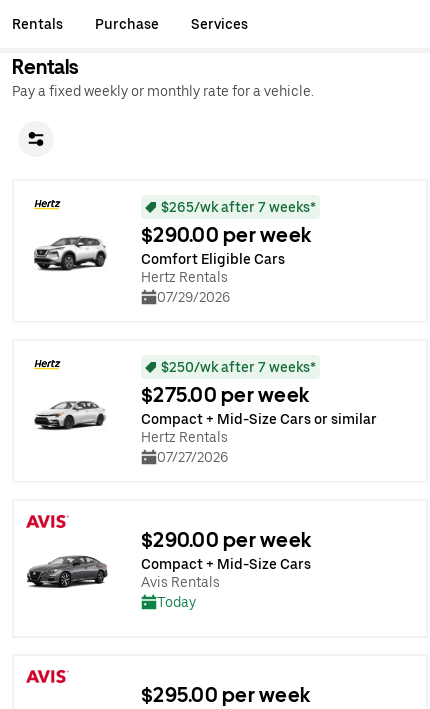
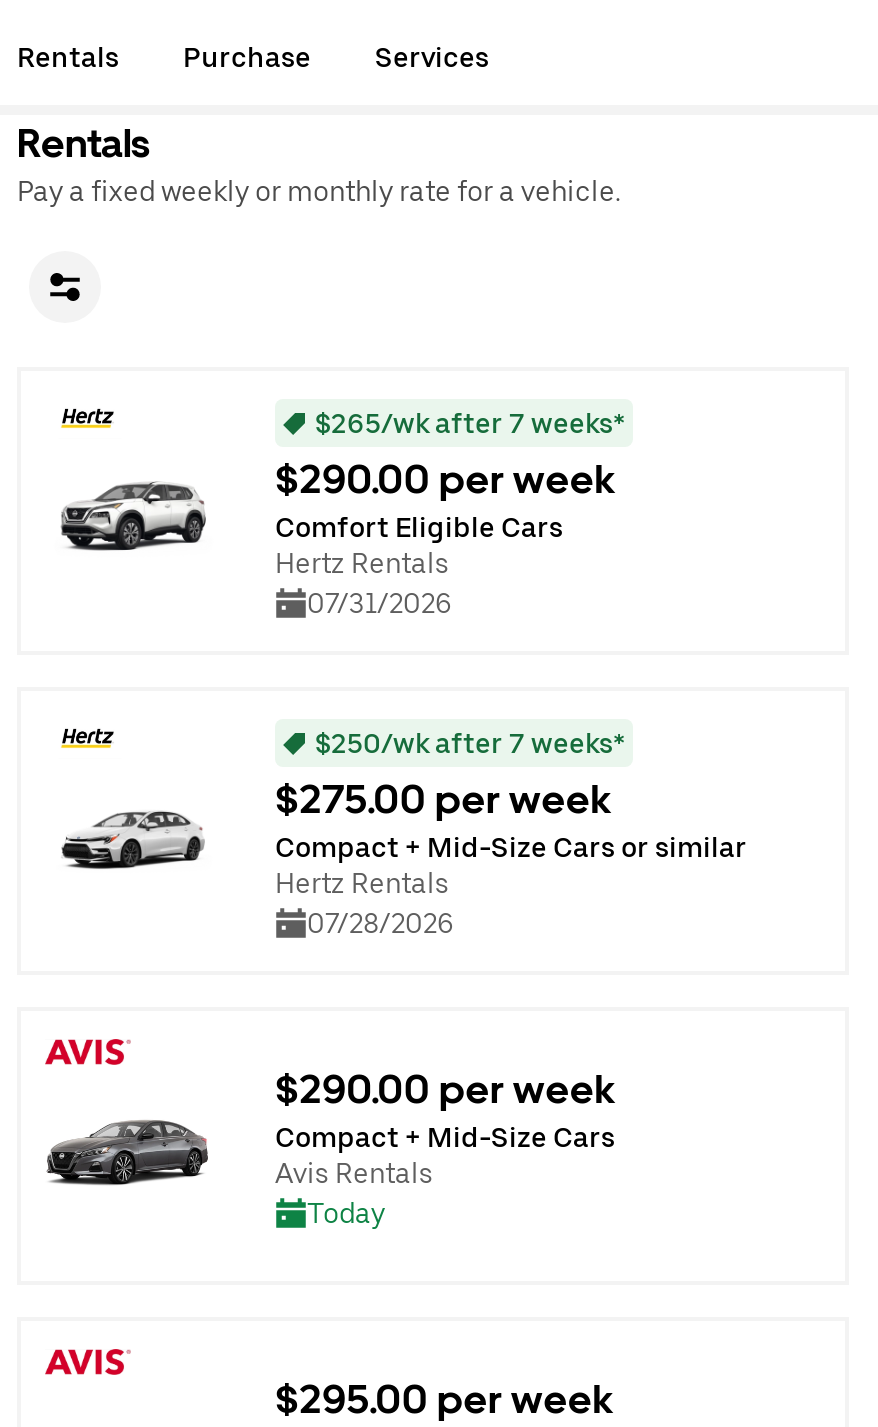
- 07/29/2026
+ 07/31/2026

- 07/27/2026
+ 07/28/2026
